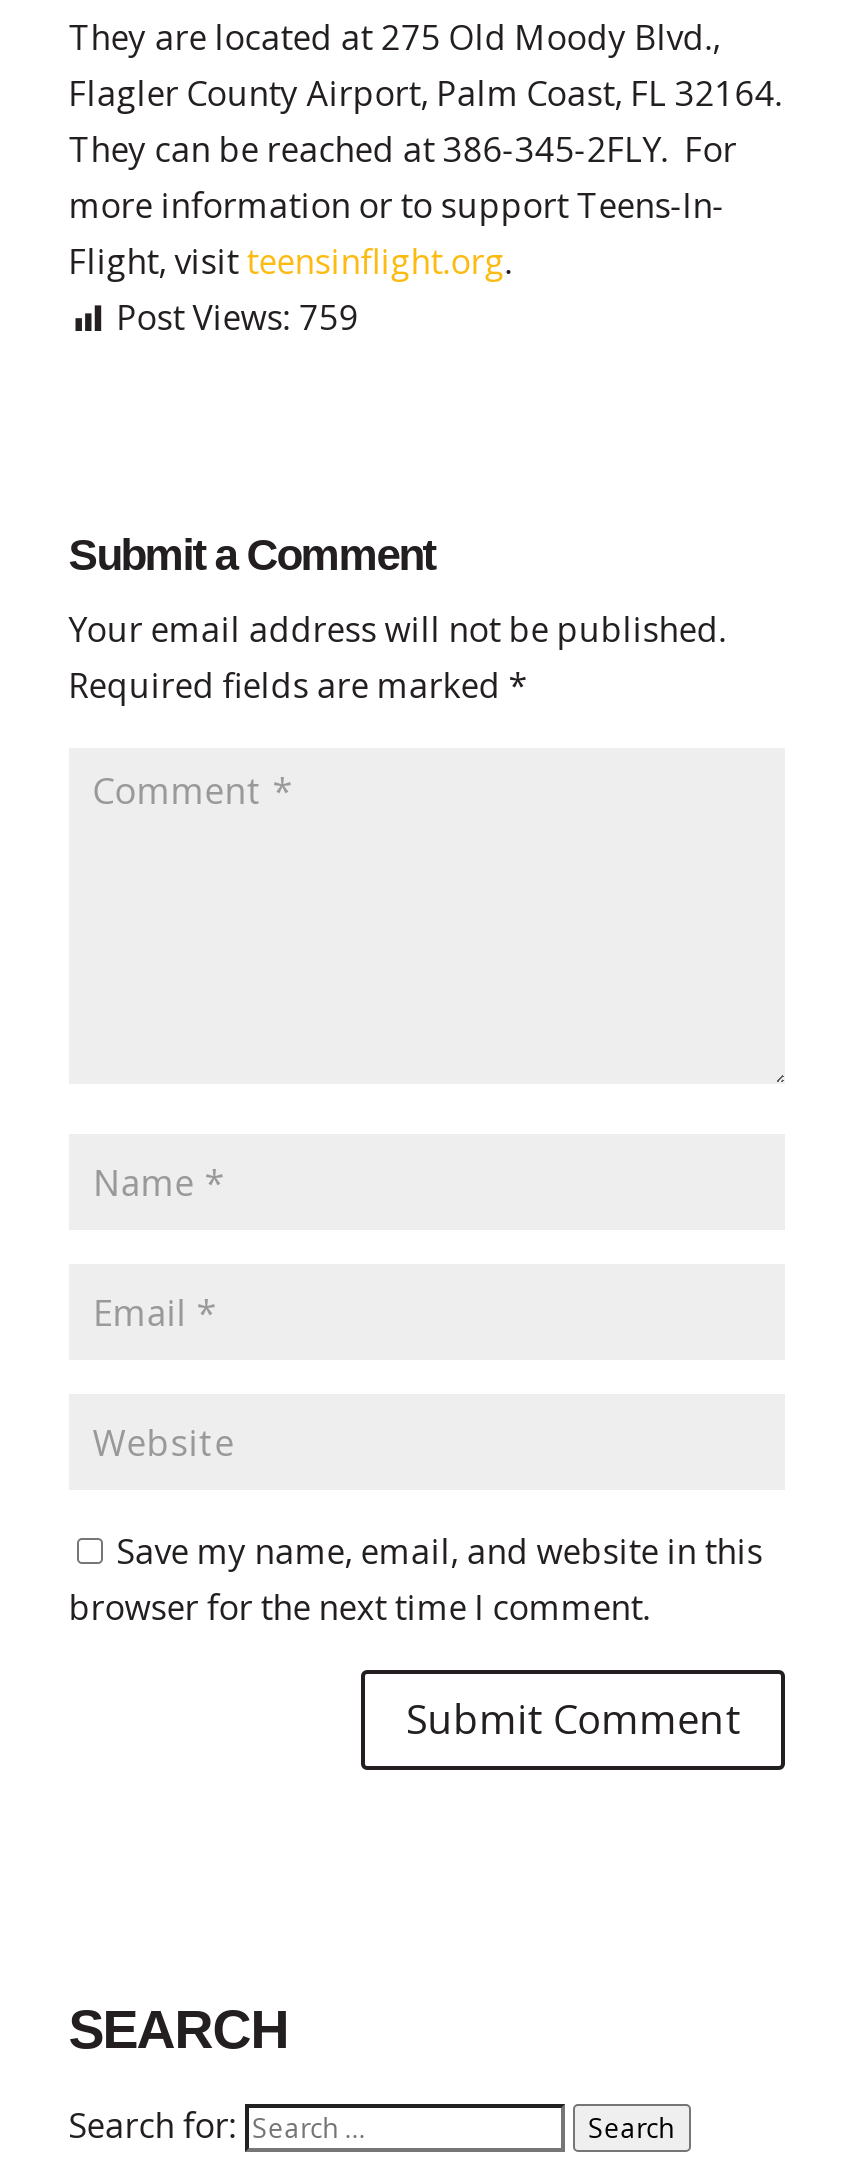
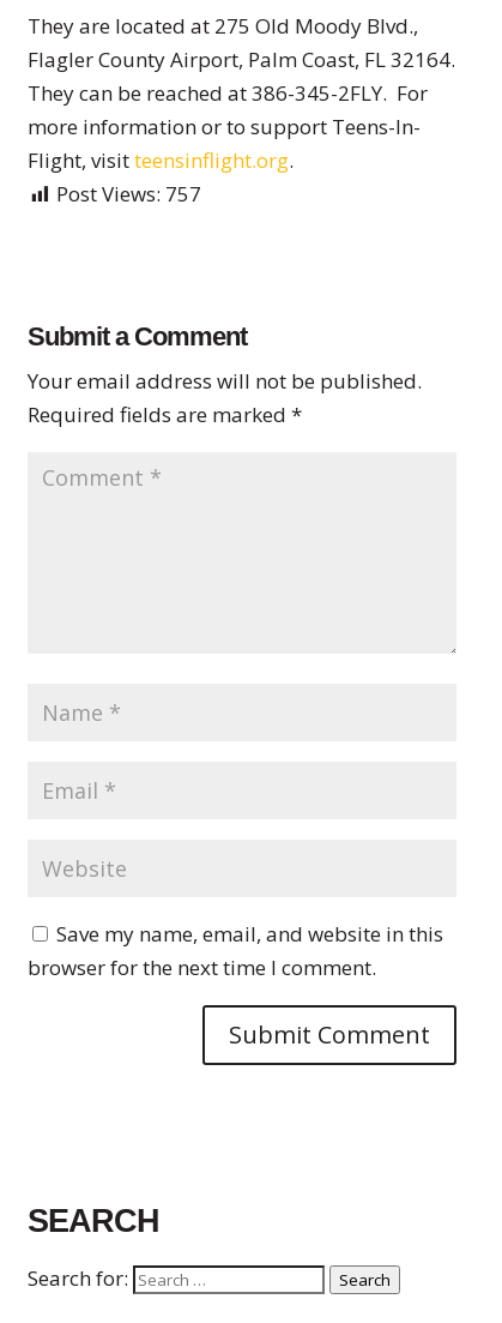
- Post Views: 759
+ Post Views: 757
